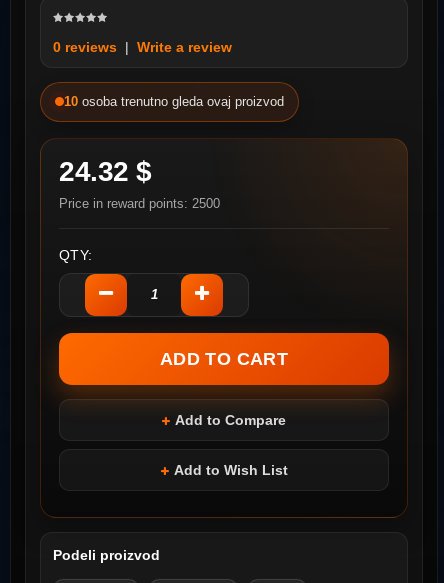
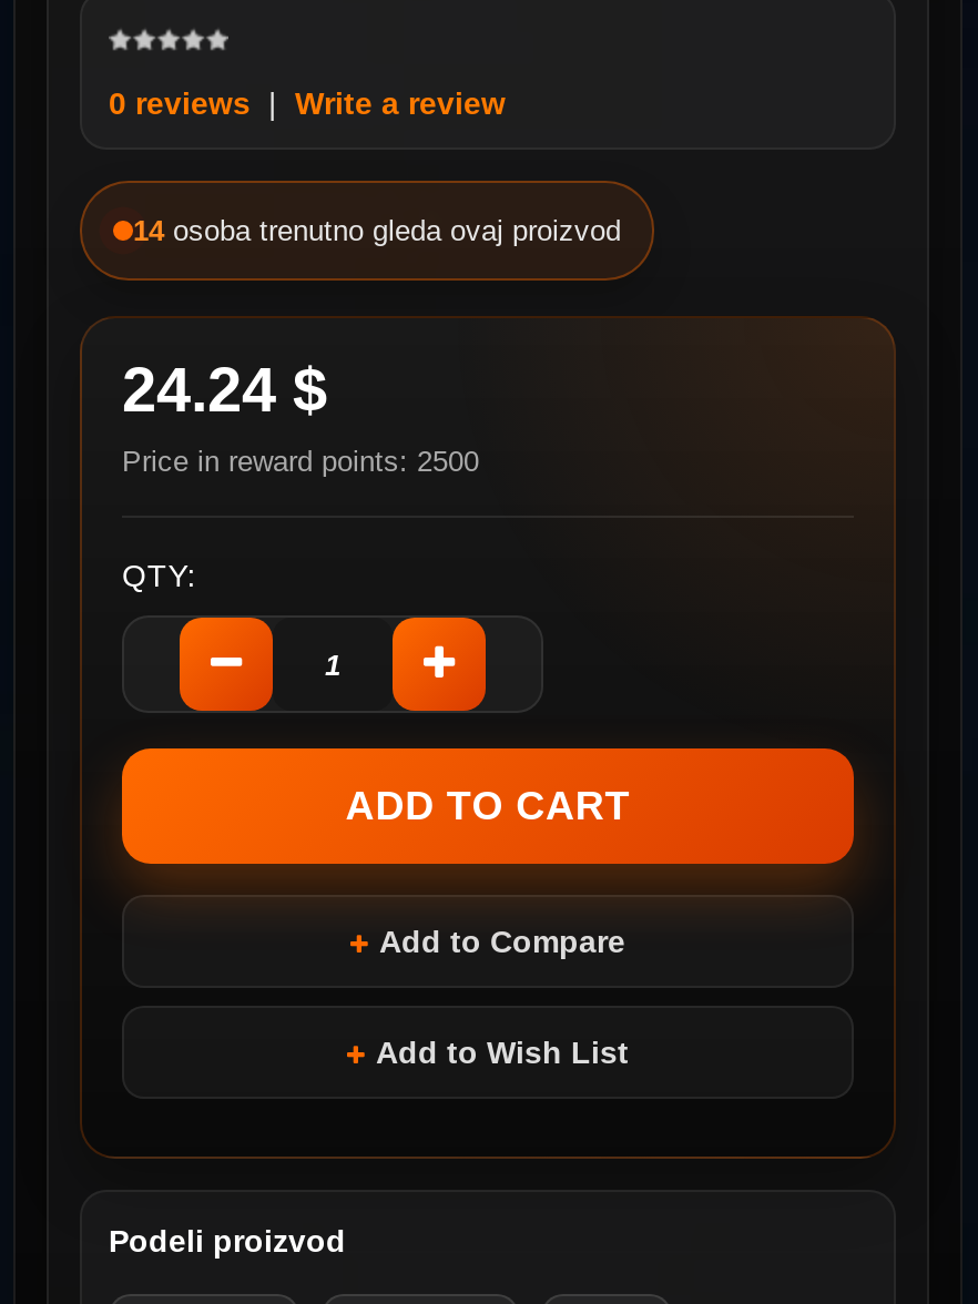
- 10 osoba trenutno gleda ovaj proizvod
+ 14 osoba trenutno gleda ovaj proizvod

- 24.32 $
+ 24.24 $
